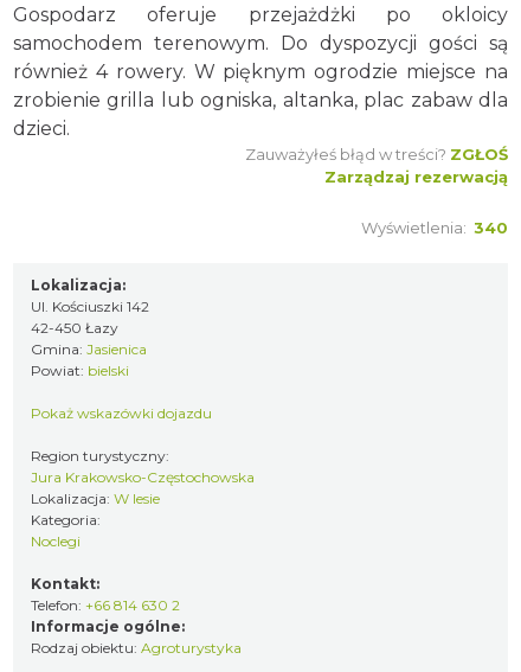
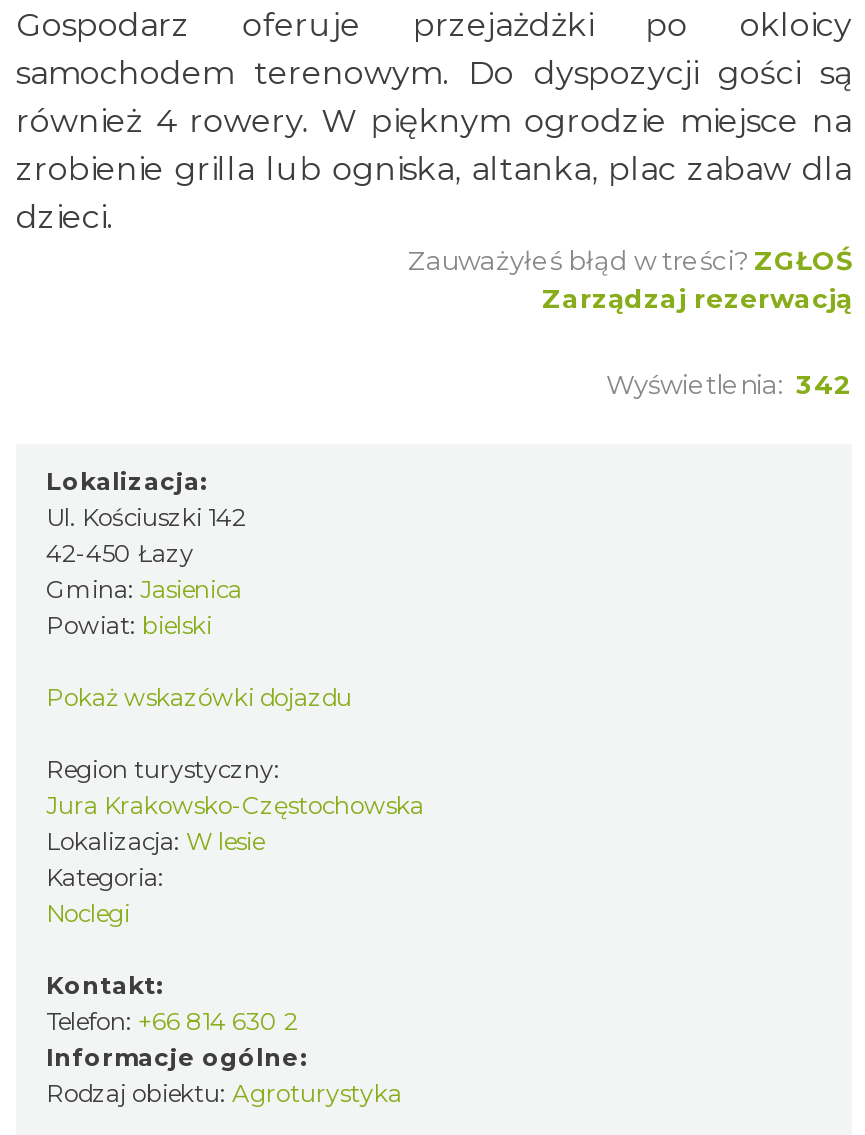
- Wyświetlenia: 340
+ Wyświetlenia: 342
